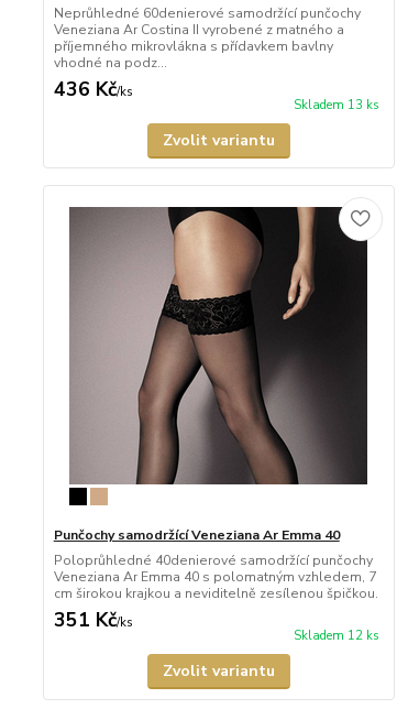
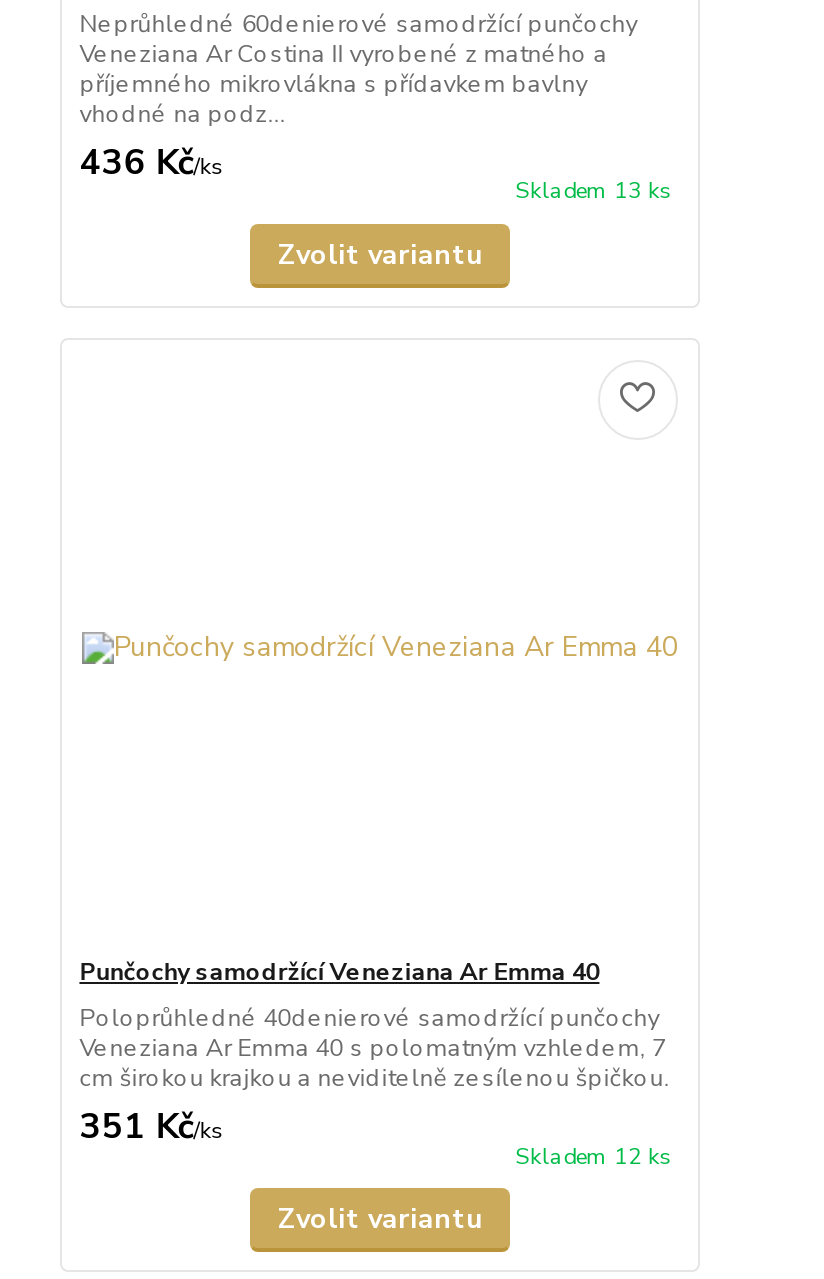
- [image]
